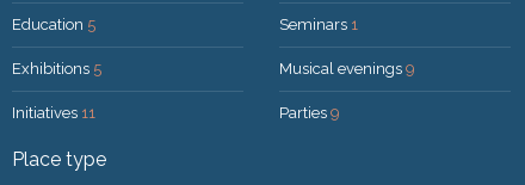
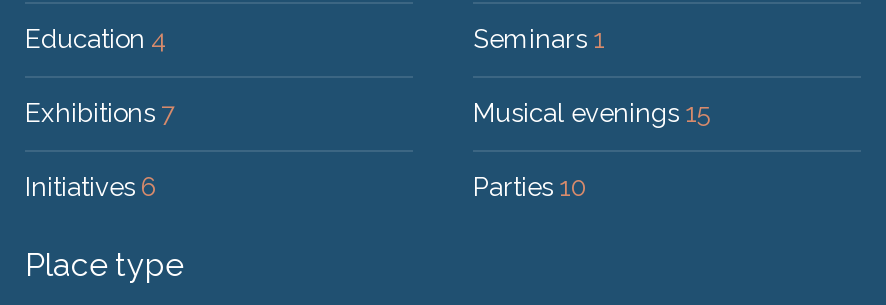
- Education 5
+ Education 4

- Exhibitions 5
+ Exhibitions 7

- Musical evenings 9
+ Musical evenings 15

- Initiatives 11
+ Initiatives 6

- Parties 9
+ Parties 10
